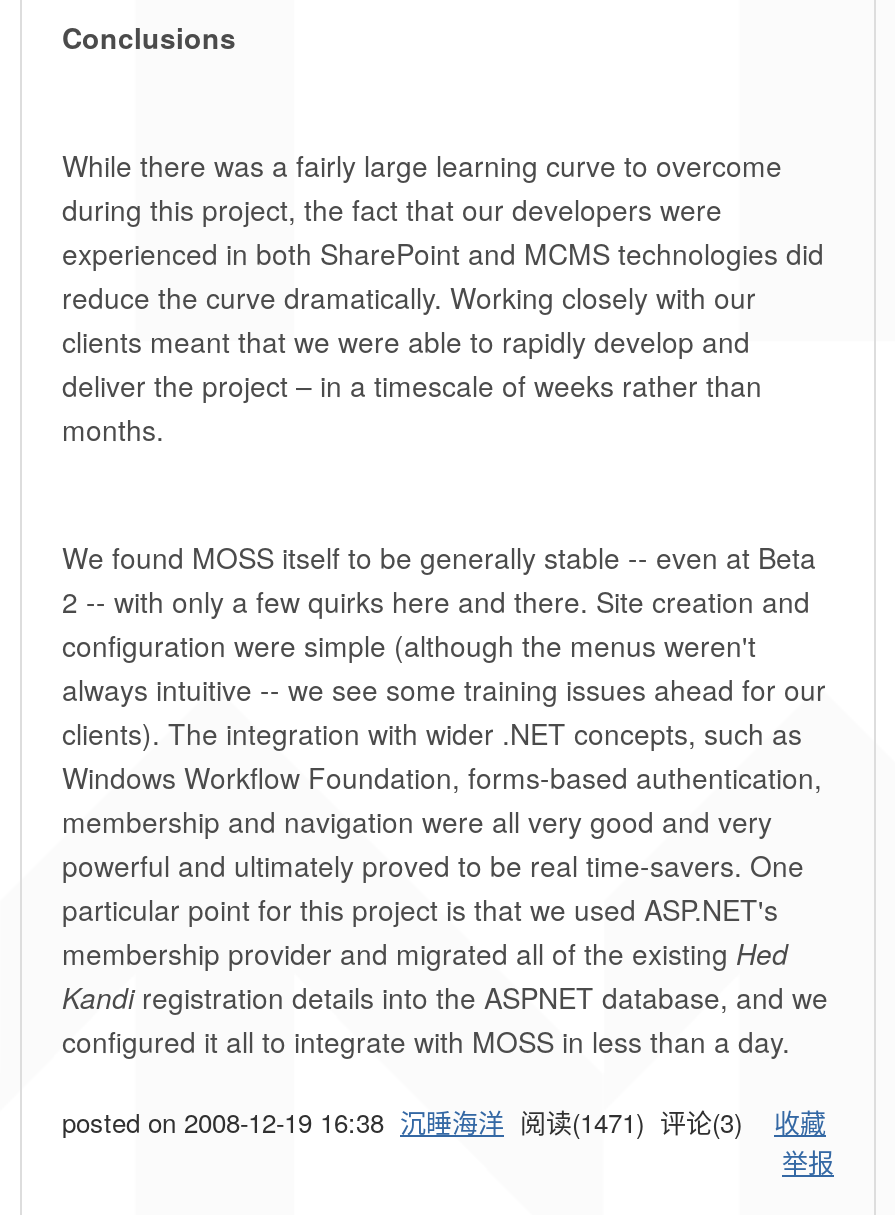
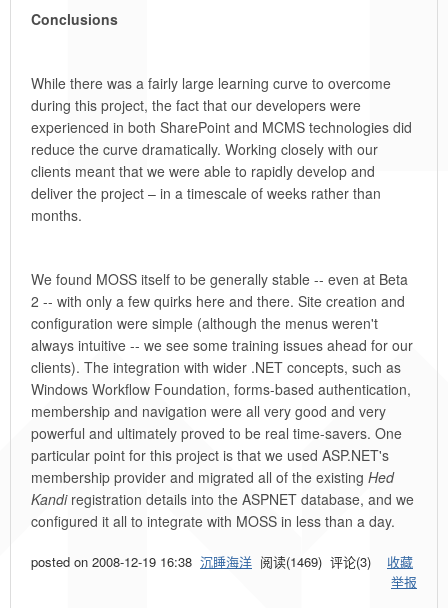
- posted on 2008-12-19 16:38 沉睡海洋阅读(1471) 评论(3)收藏
+ posted on 2008-12-19 16:38 沉睡海洋阅读(1469) 评论(3)收藏
